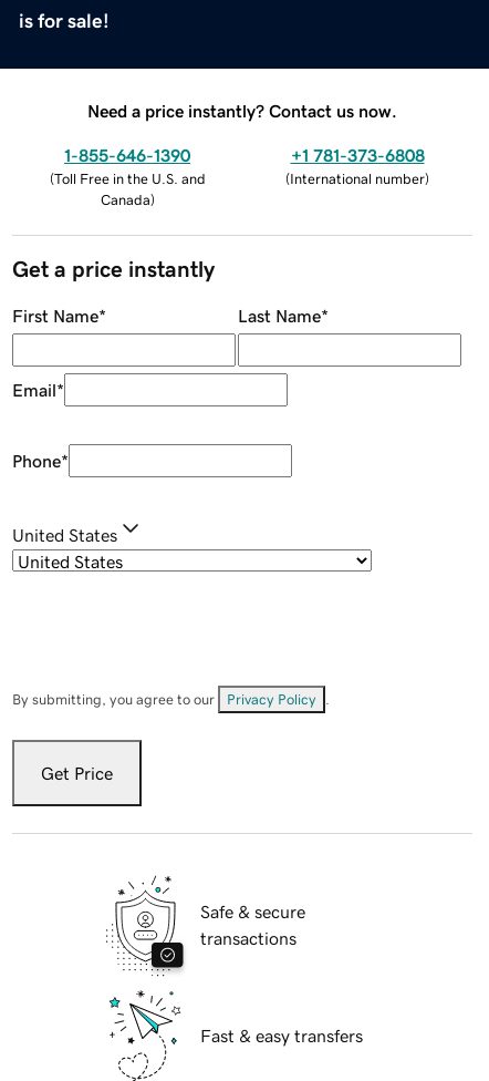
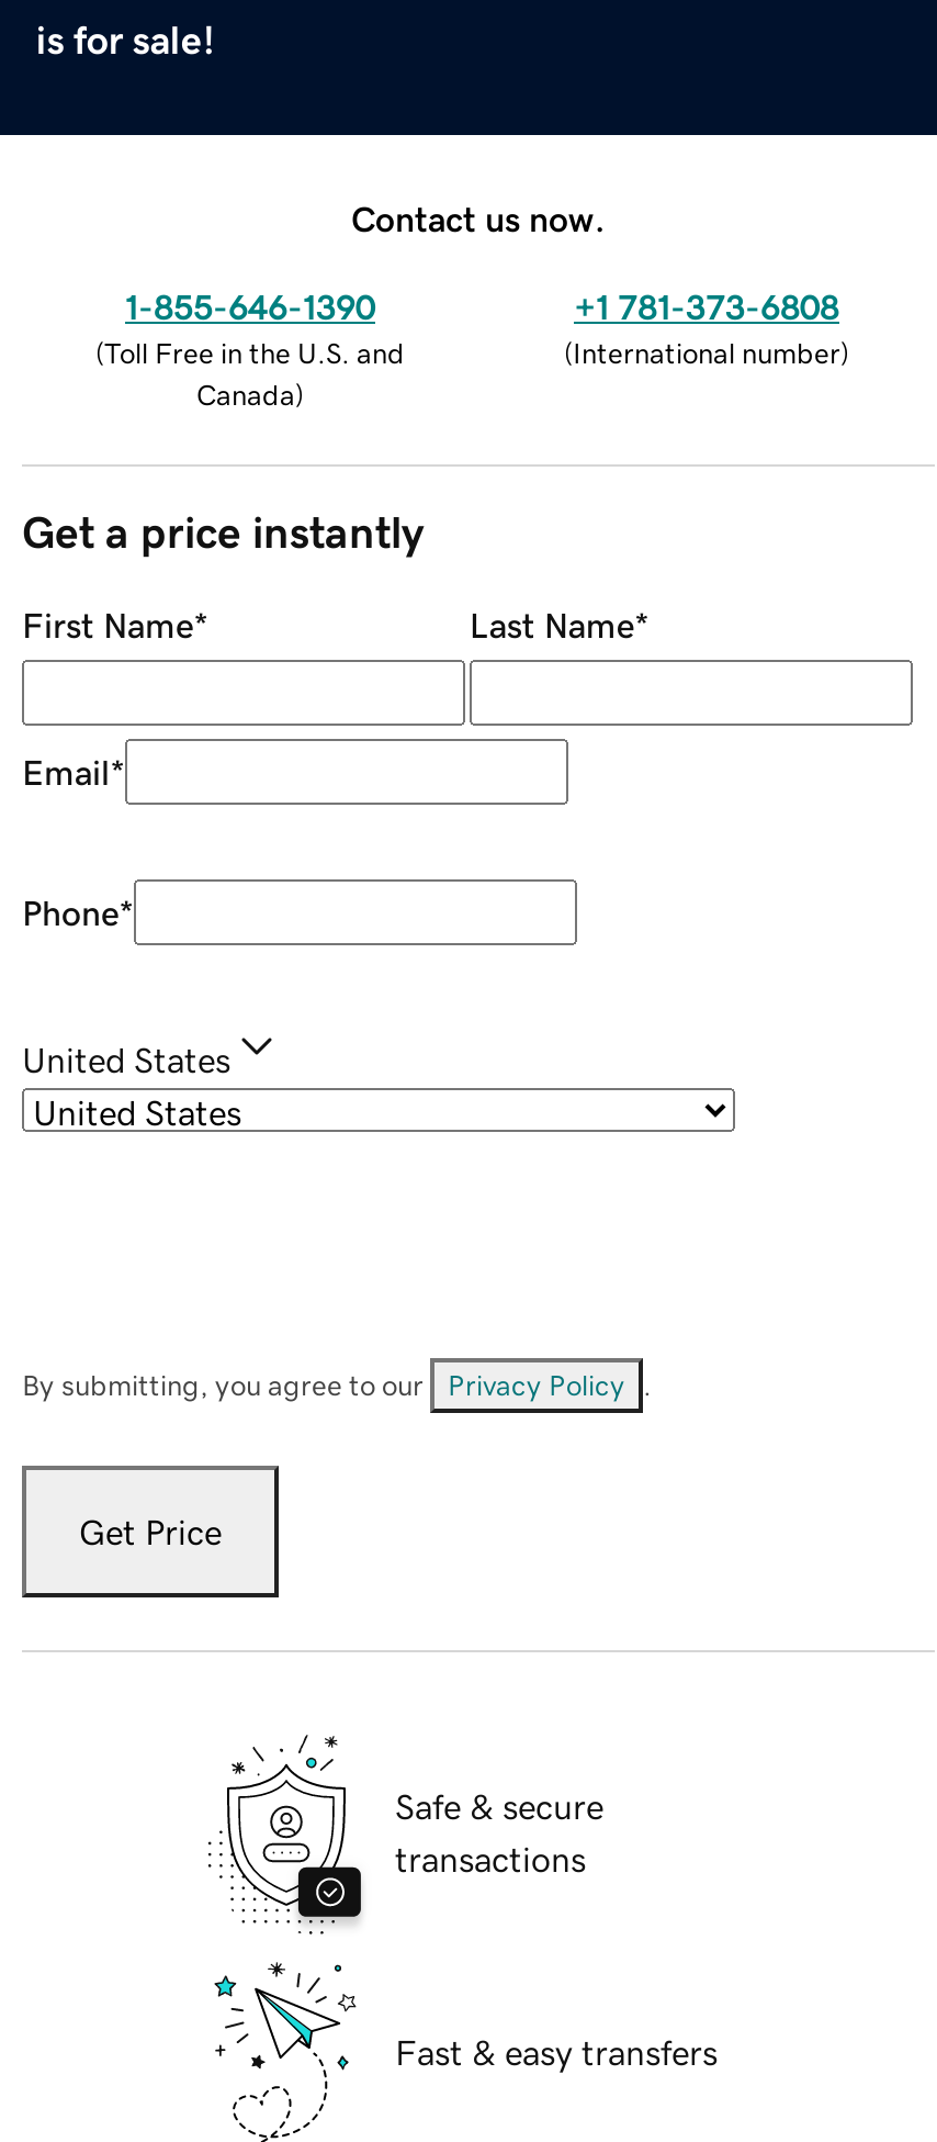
- Need a price instantly? Contact us now.
+ Contact us now.
